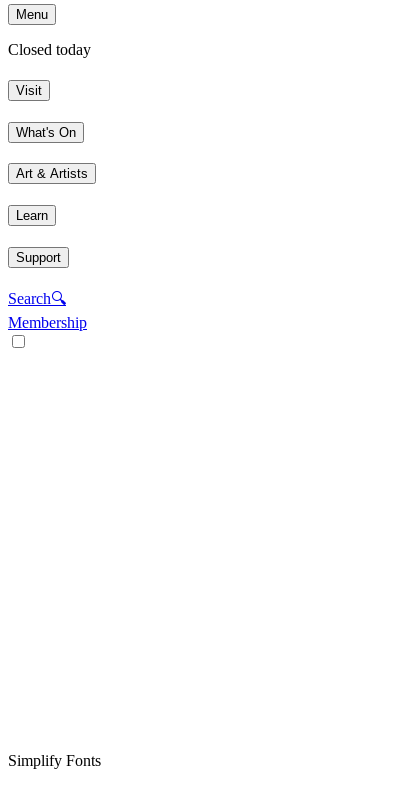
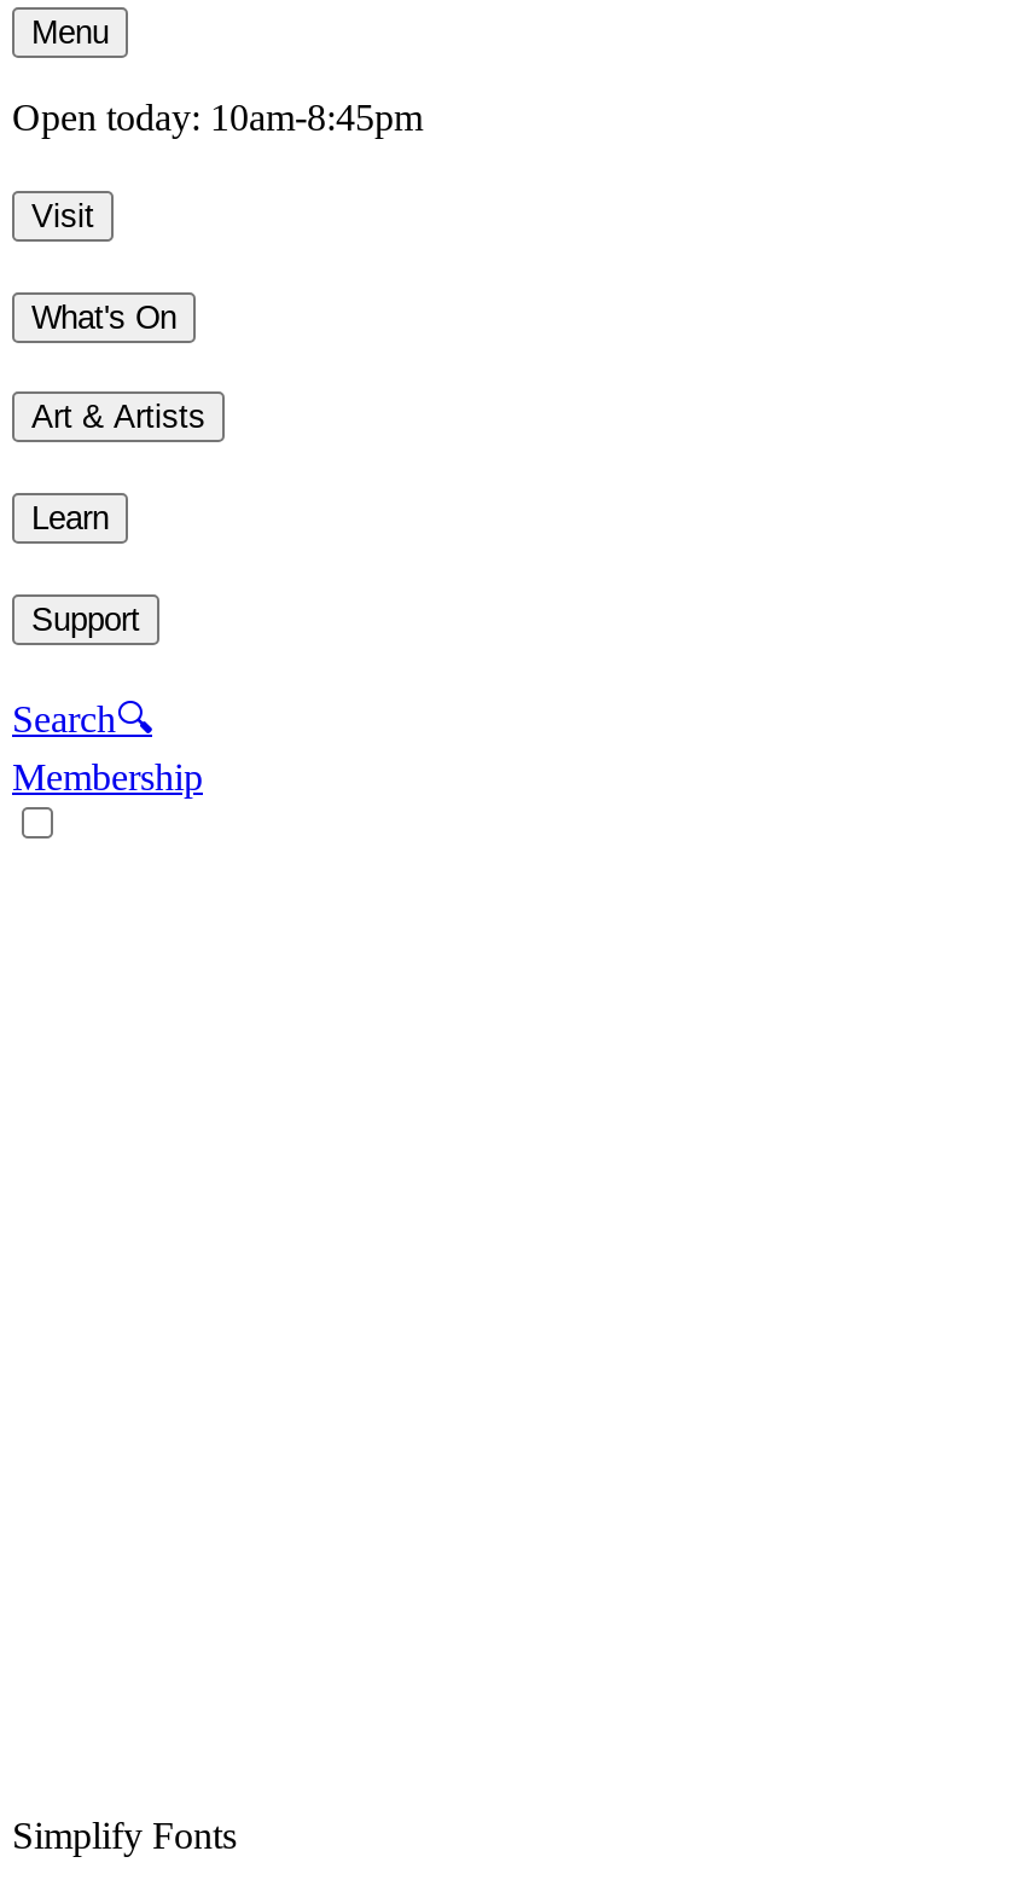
- Closed today
+ Open today: 10am-8:45pm
